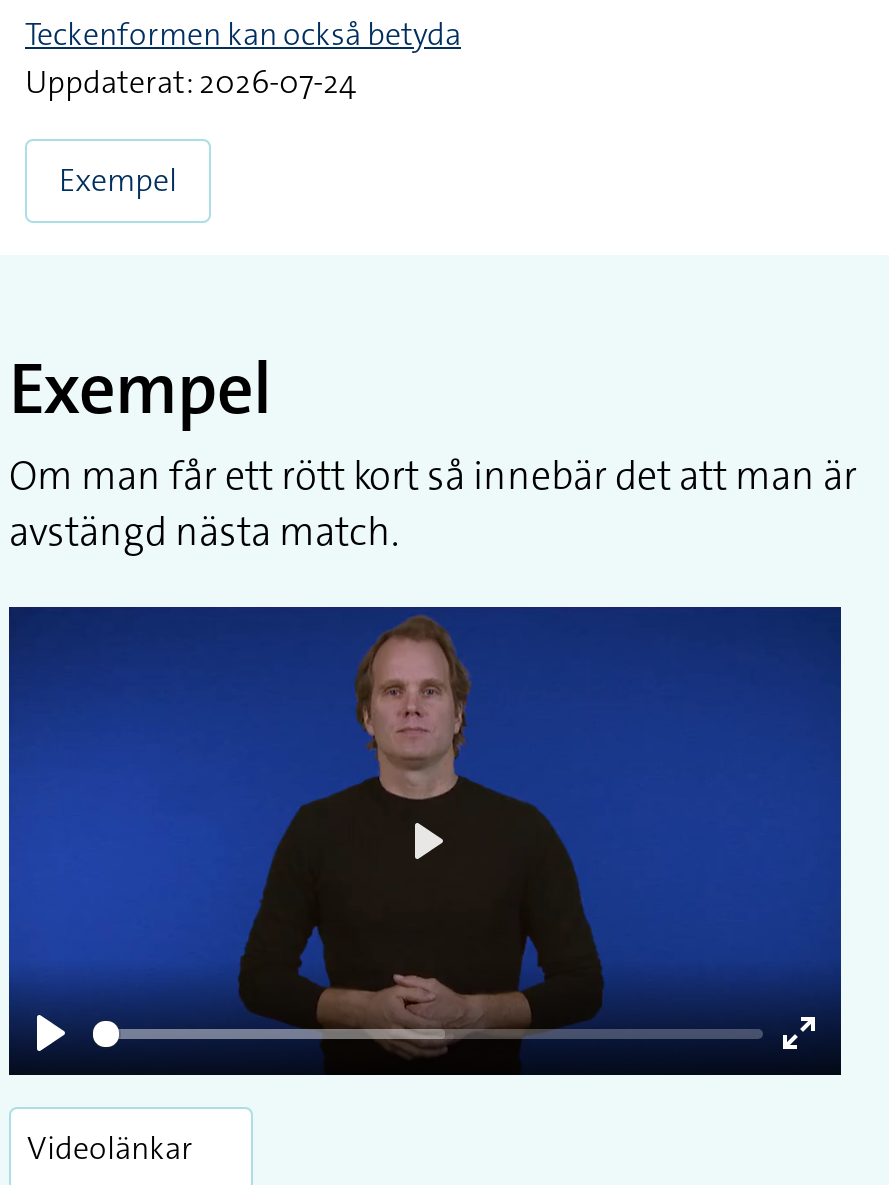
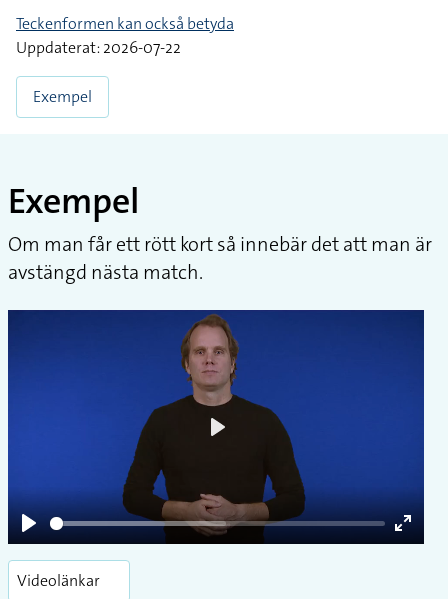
- Uppdaterat: 2026-07-24
+ Uppdaterat: 2026-07-22
